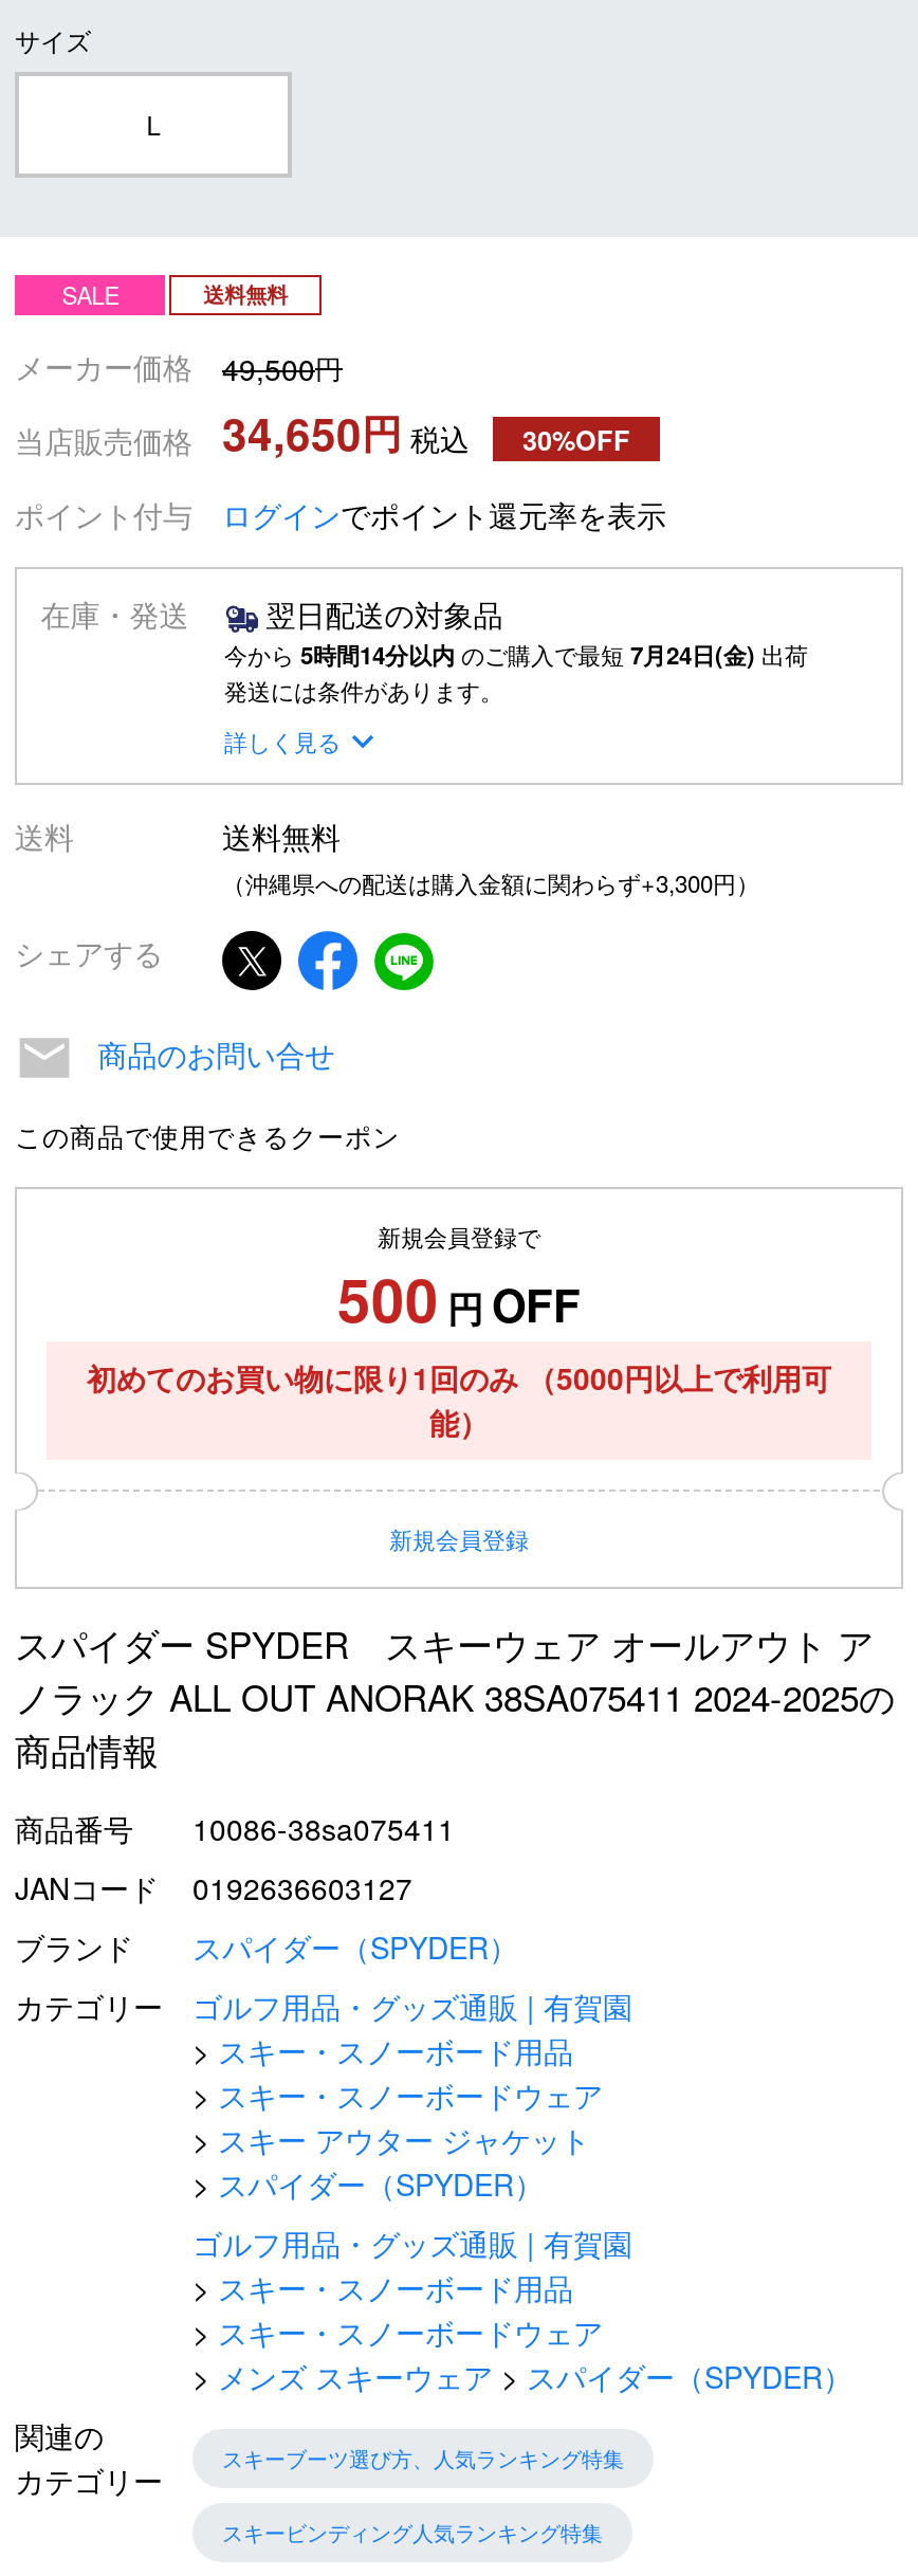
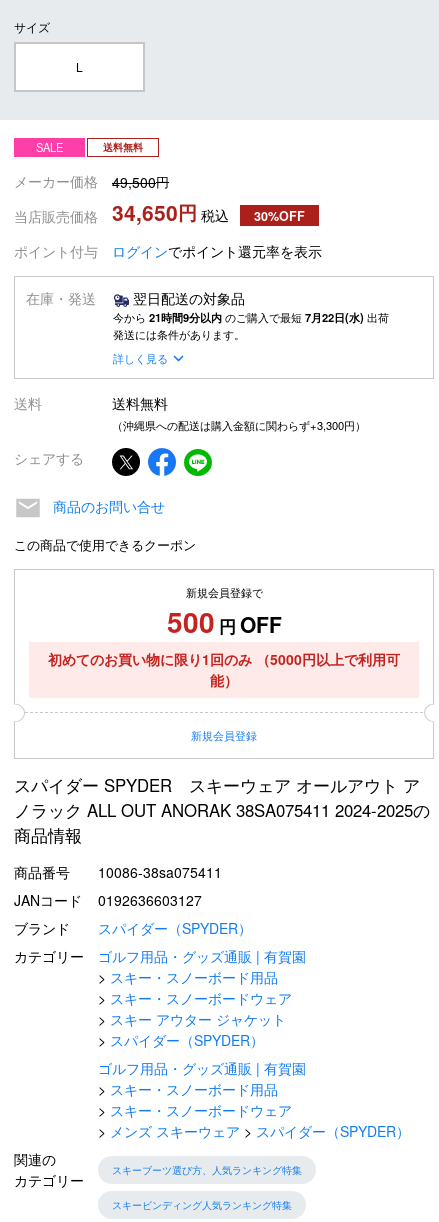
- 今から 5時間14分以内 のご購入で最短 7月24日(金) 出荷
+ 今から 21時間9分以内 のご購入で最短 7月22日(水) 出荷
